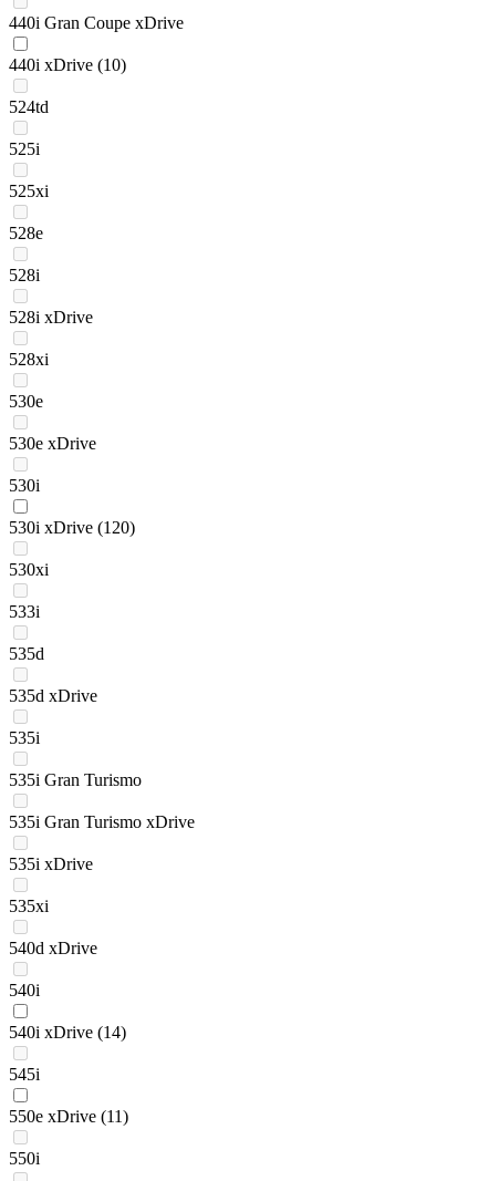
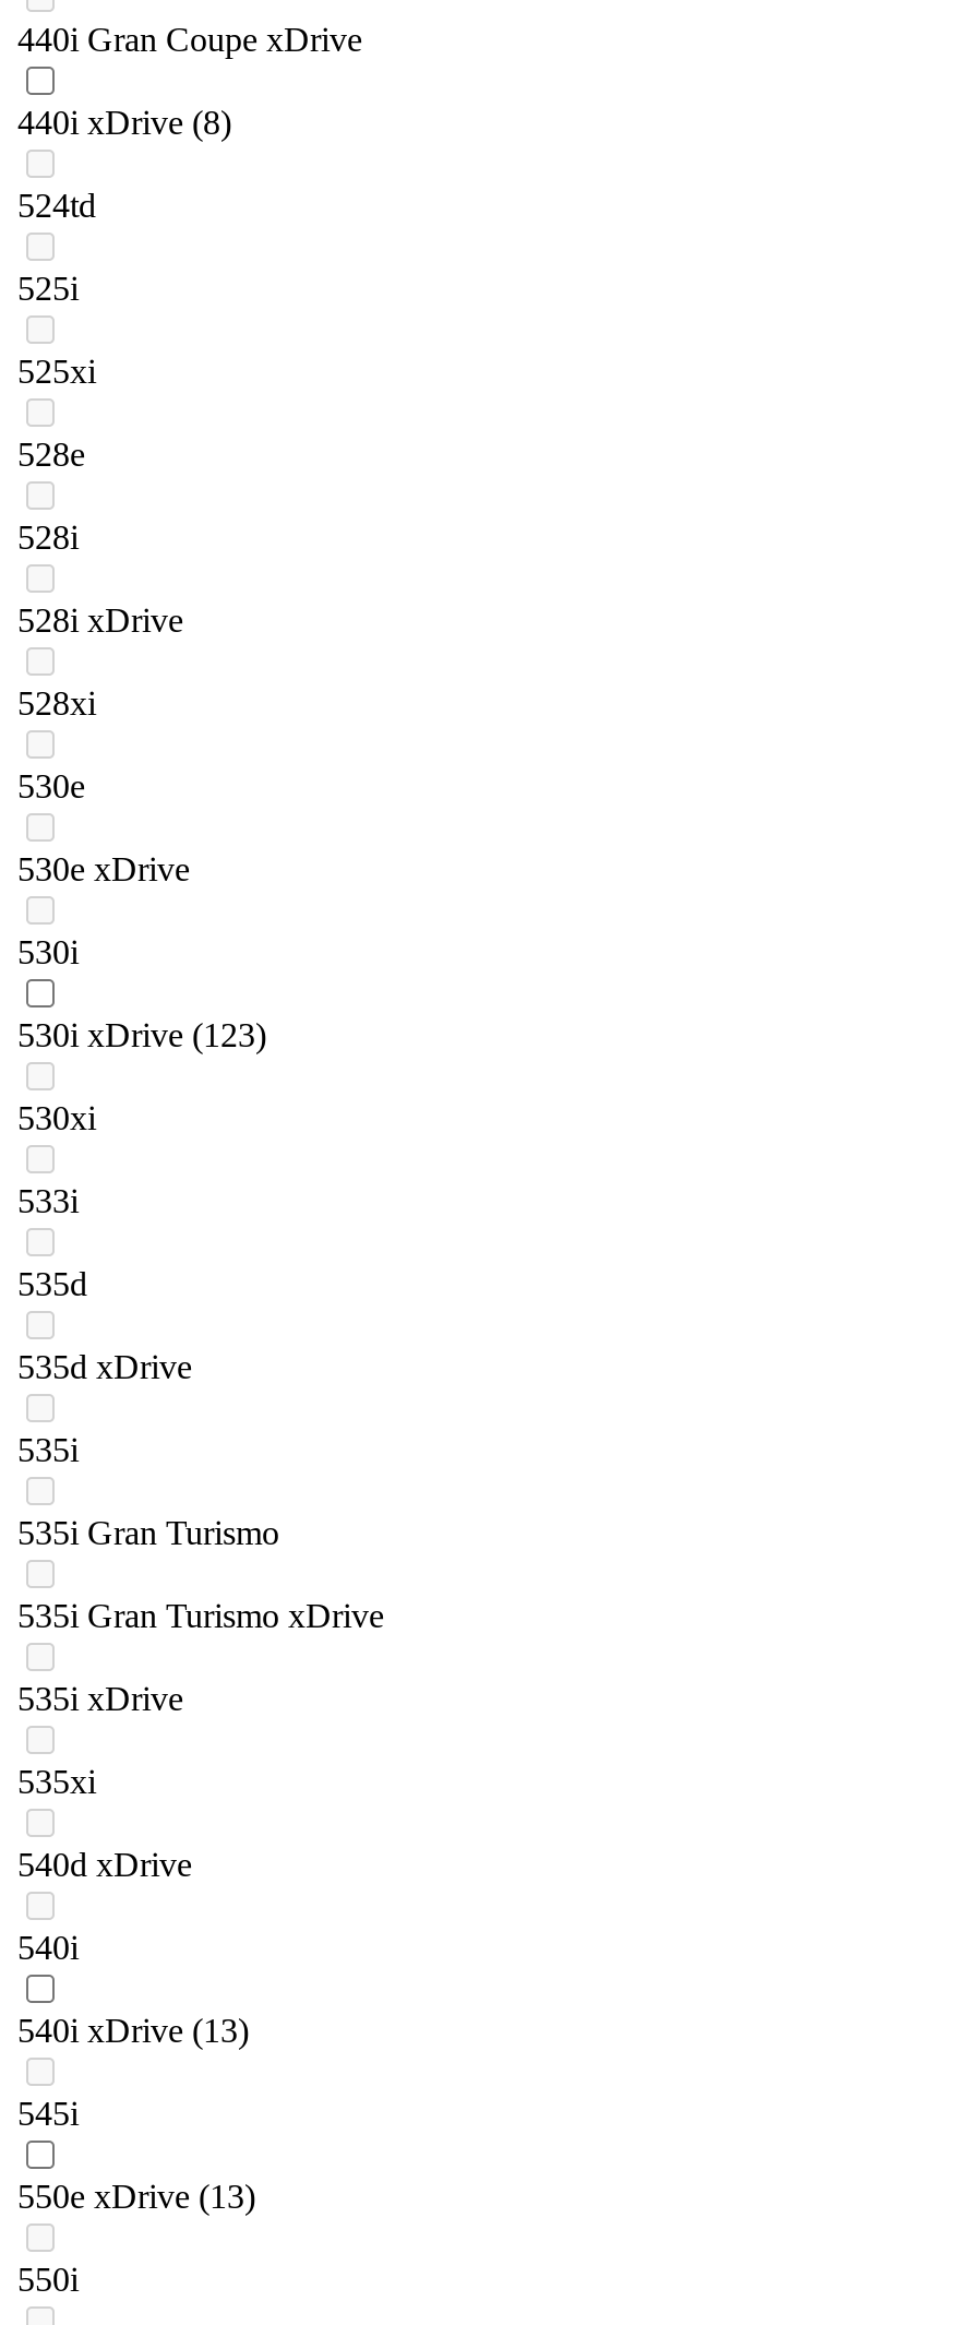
- 440i xDrive (10)
+ 440i xDrive (8)

- 530i xDrive (120)
+ 530i xDrive (123)

- 540i xDrive (14)
+ 540i xDrive (13)

- 550e xDrive (11)
+ 550e xDrive (13)
